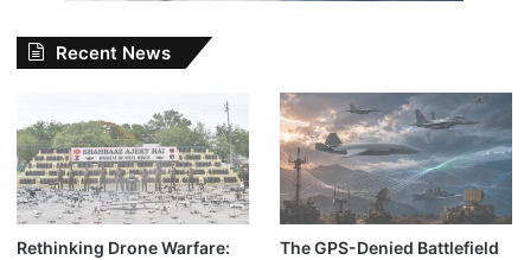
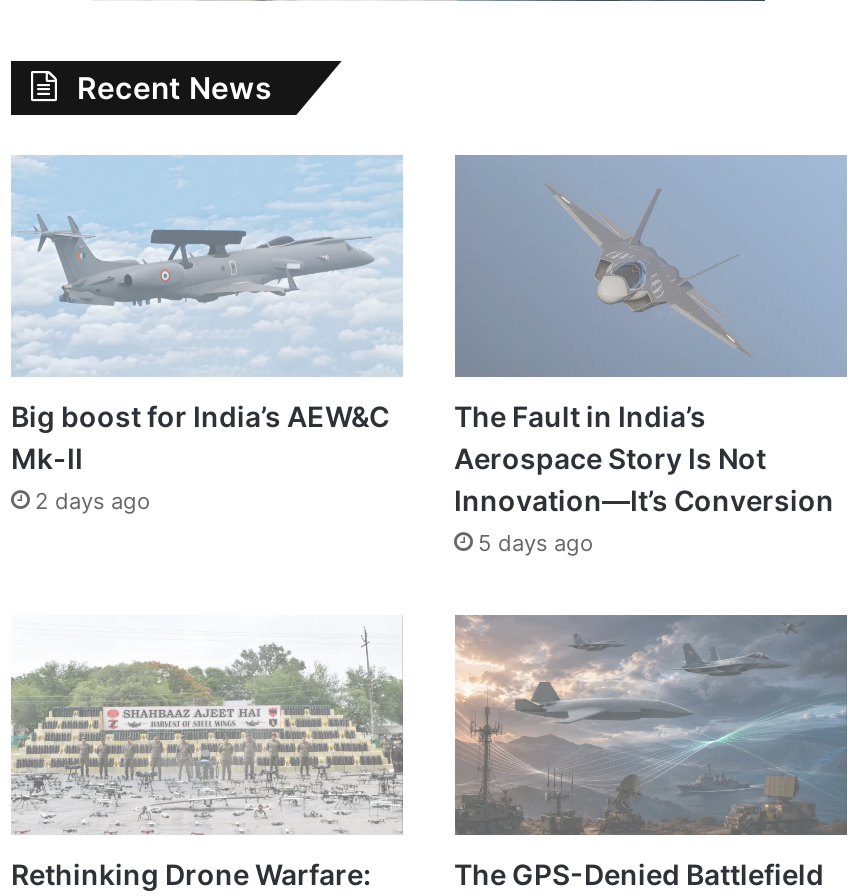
+ [image]
+ Big boost for India’s AEW&C
+ Mk-II
+ 2 days ago

+ [image]
+ The Fault in India’s
+ Aerospace Story Is Not
+ Innovation—It’s Conversion
+ 5 days ago
